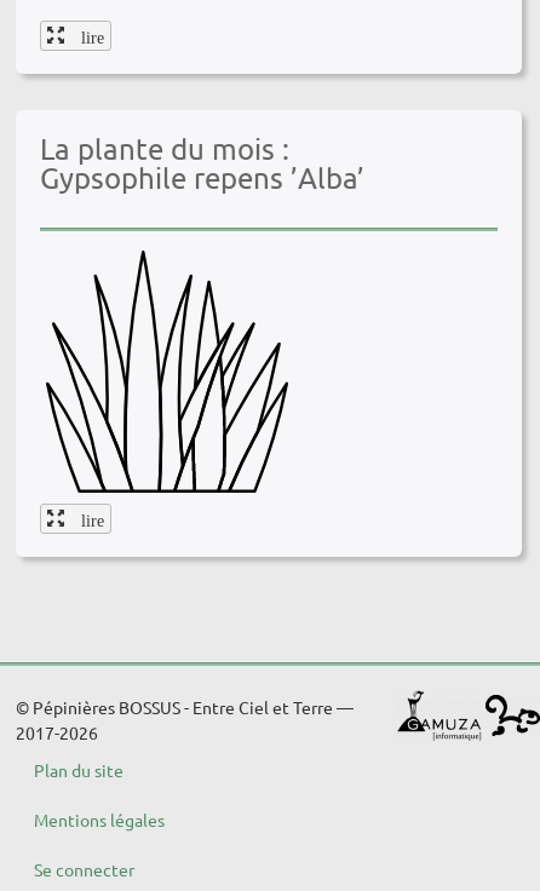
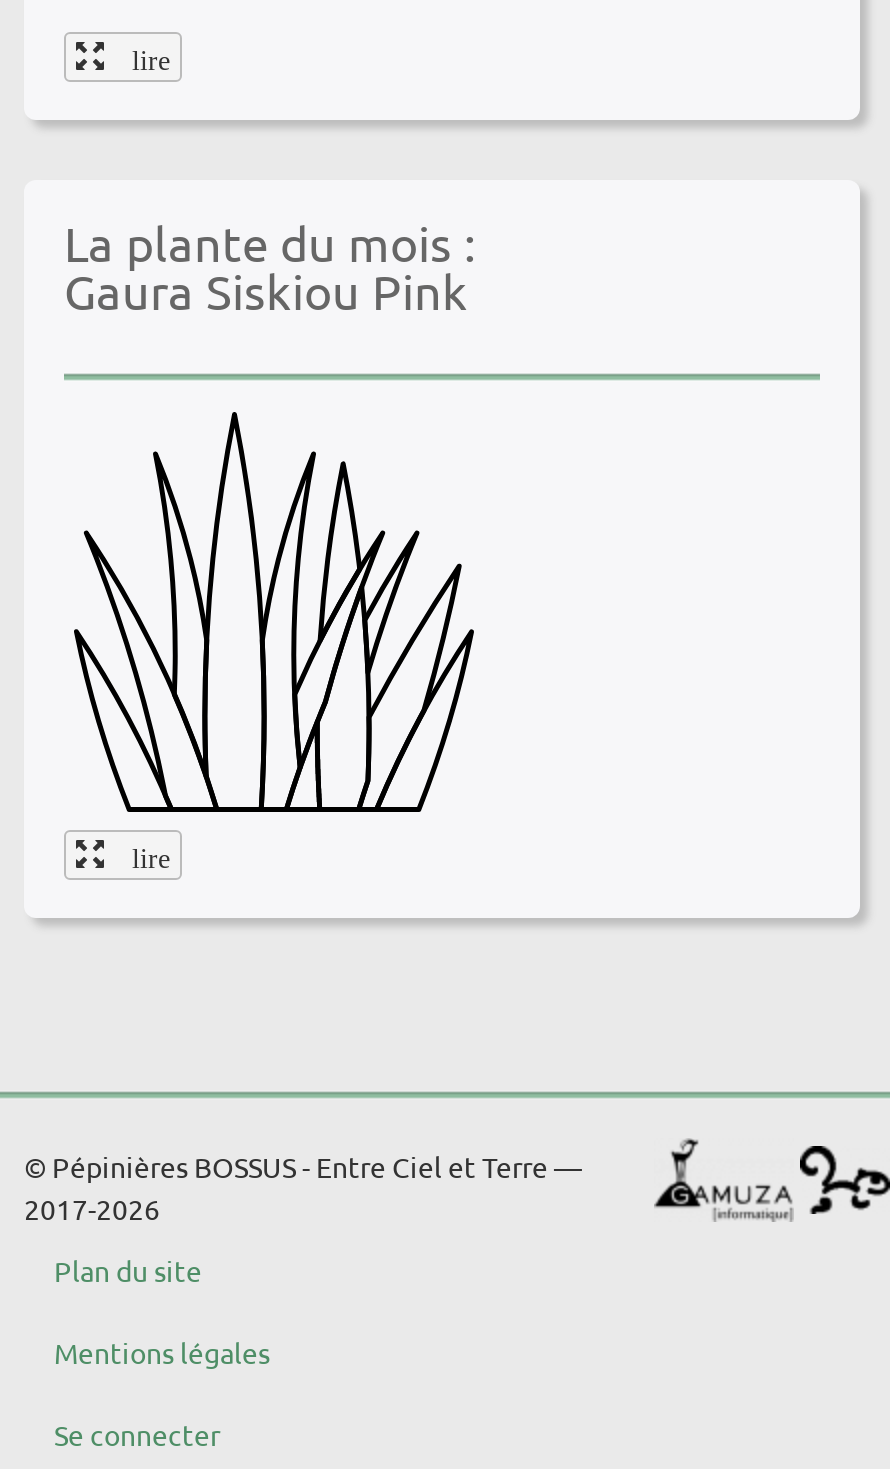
- Gypsophile repens ’Alba’
+ Gaura Siskiou Pink
